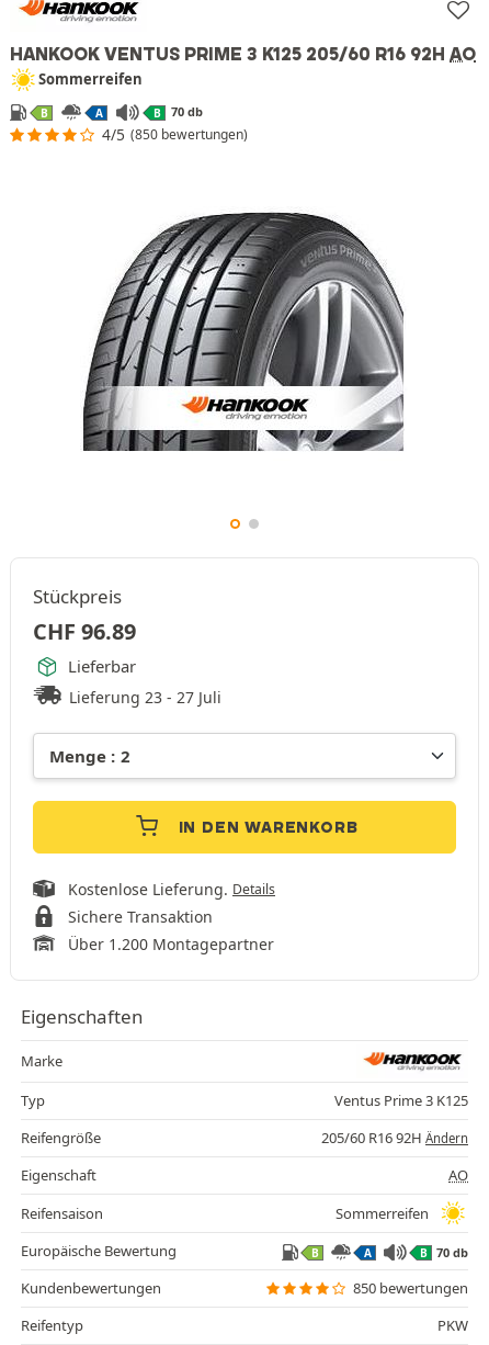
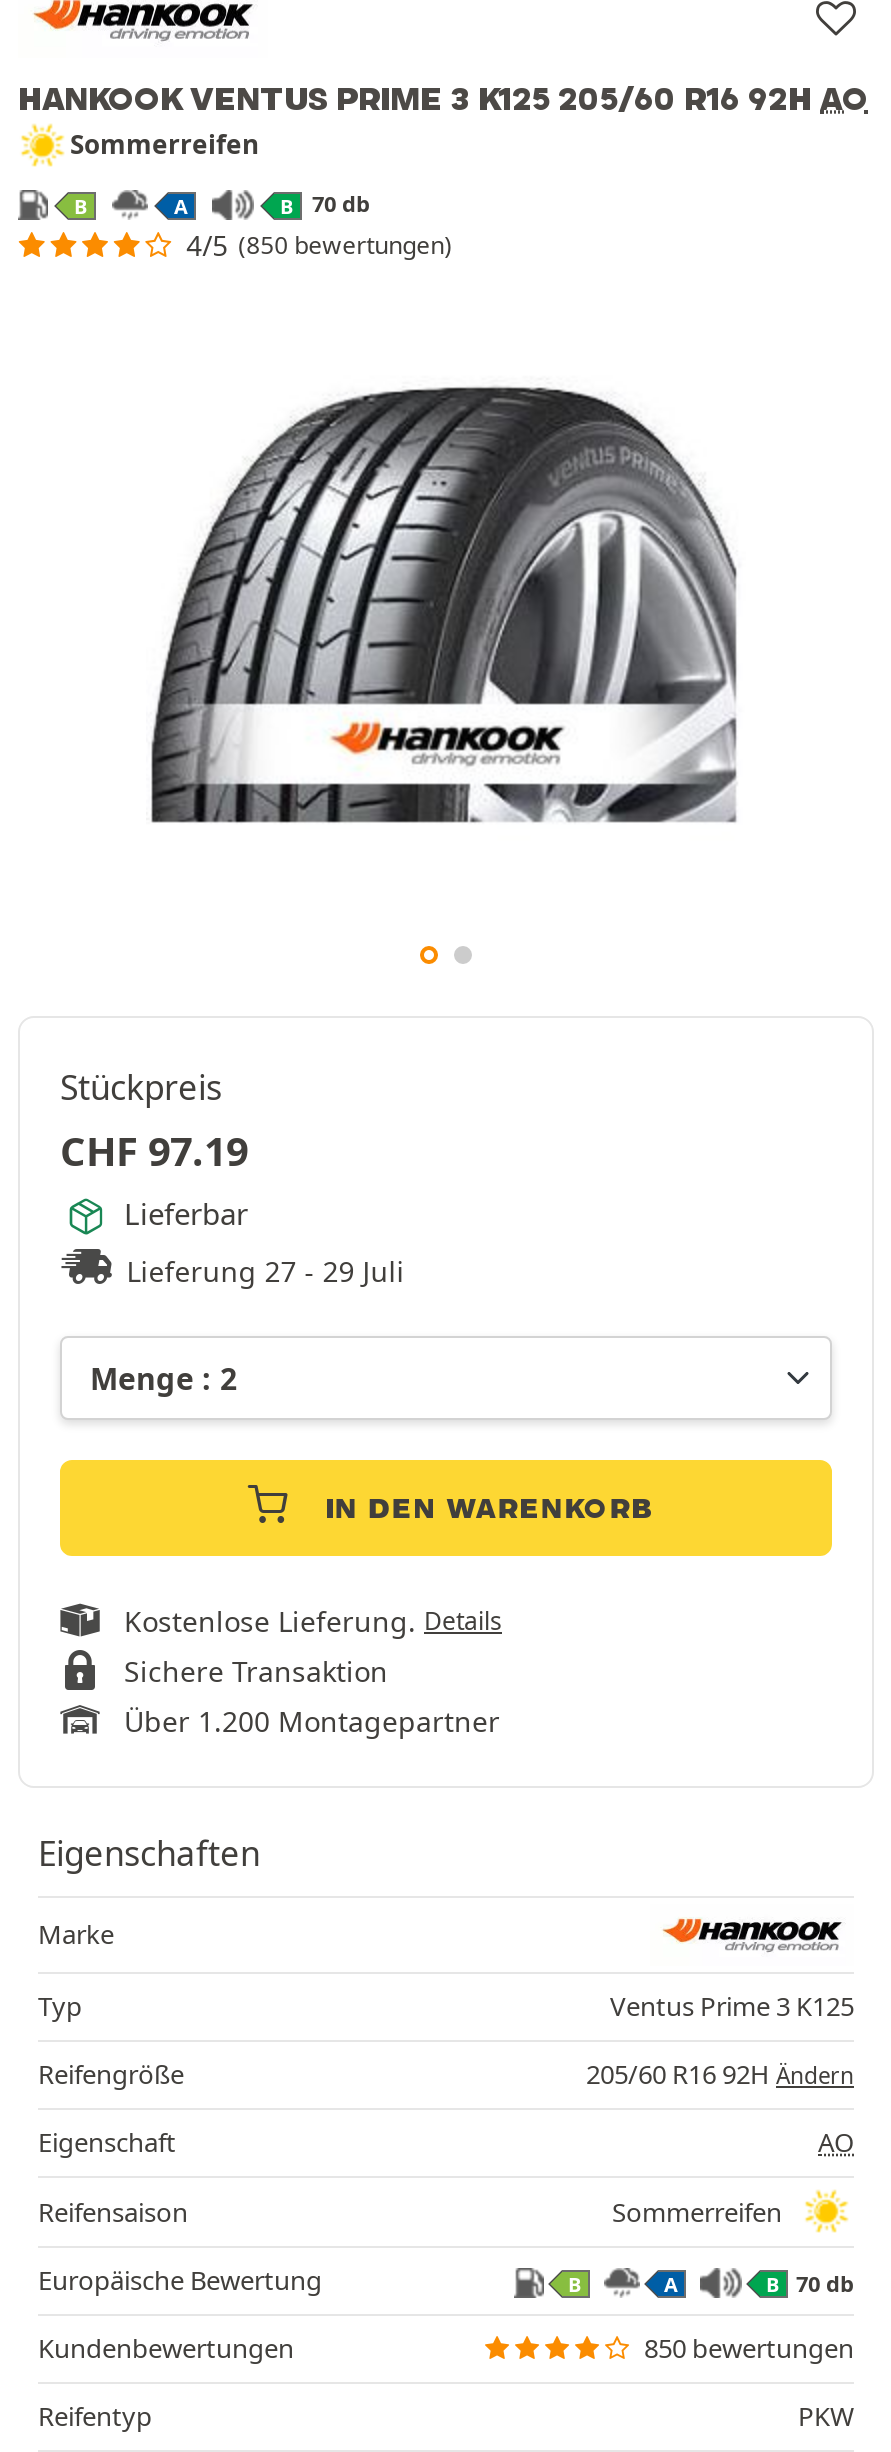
- CHF 96.89
+ CHF 97.19

- Lieferung 23 - 27 Juli
+ Lieferung 27 - 29 Juli
